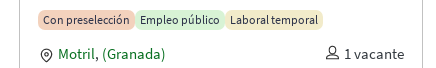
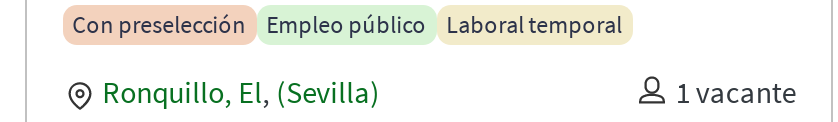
- Motril, (Granada)
+ Ronquillo, El, (Sevilla)
